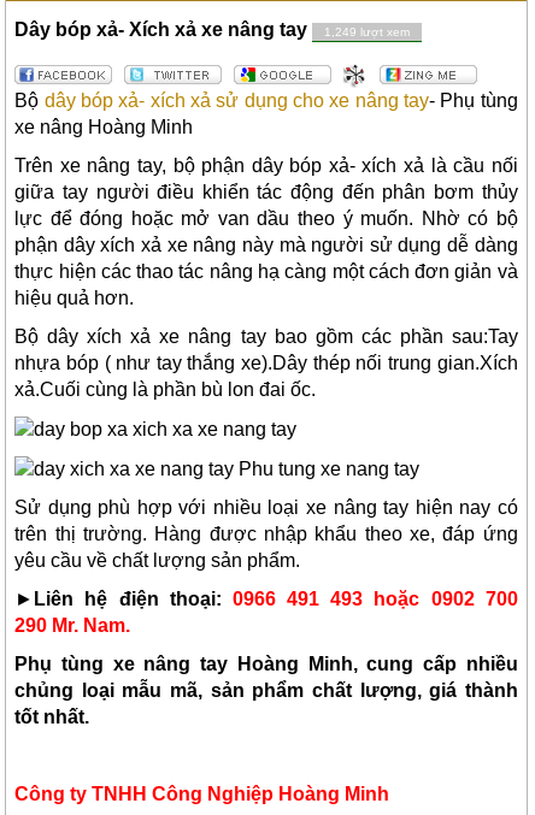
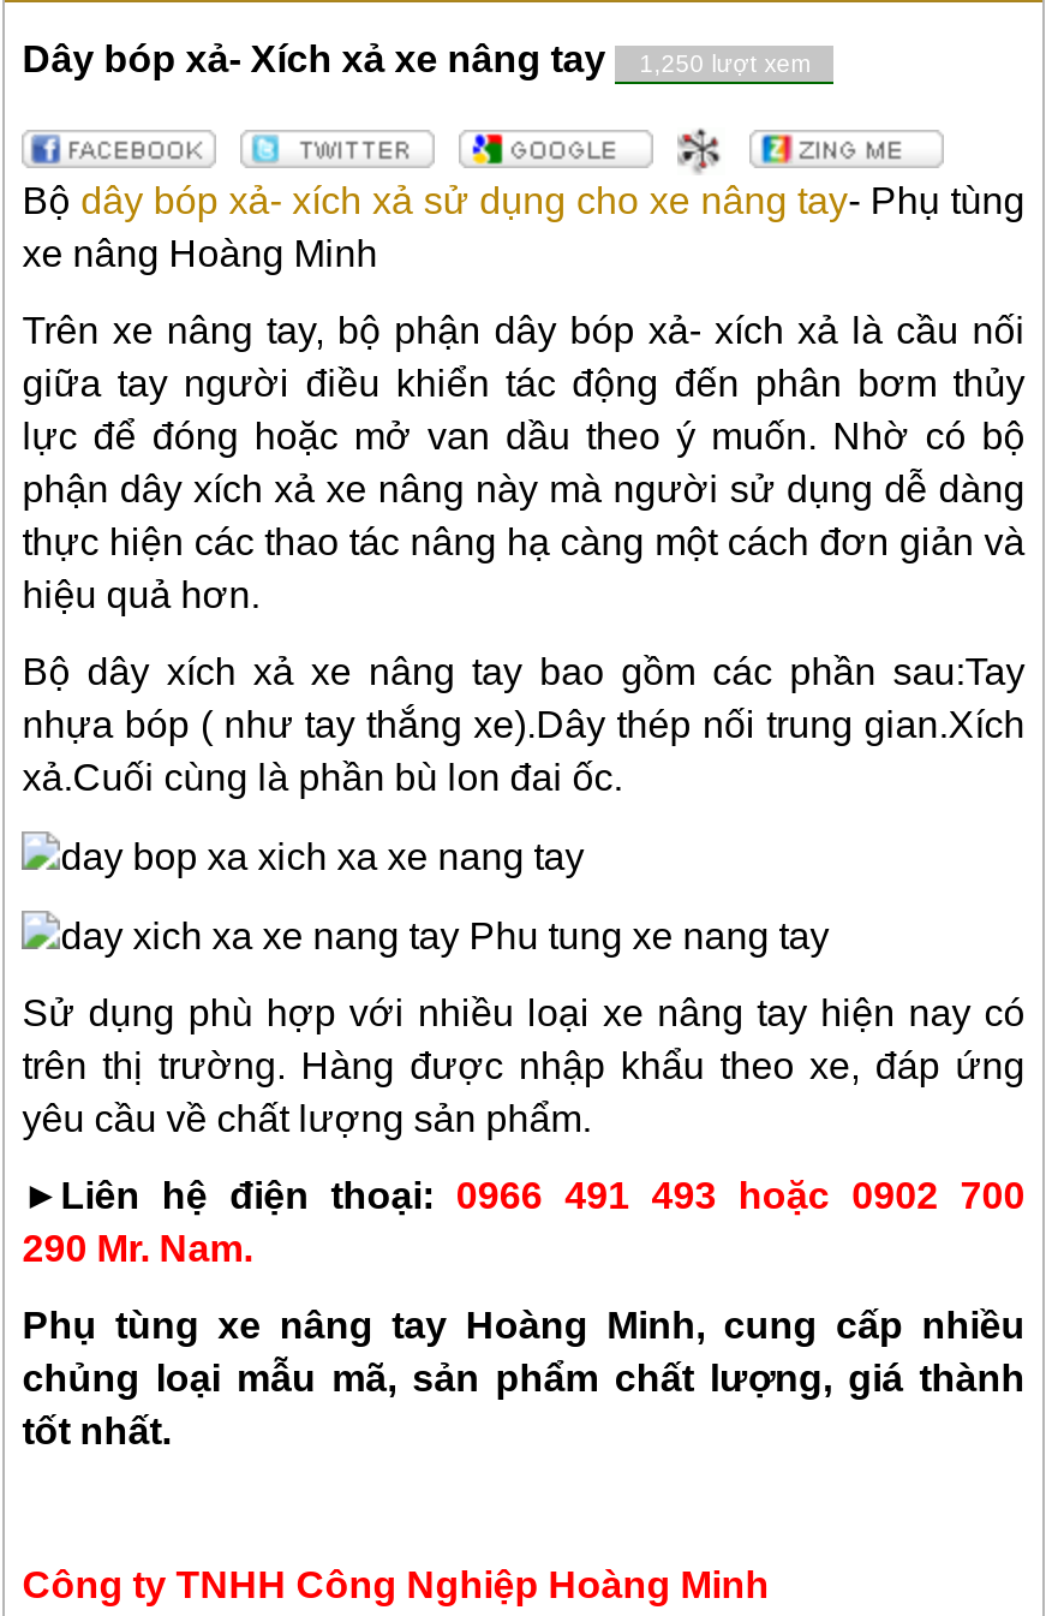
- Dây bóp xả- Xích xả xe nâng tay 1,249 lượt xem
+ Dây bóp xả- Xích xả xe nâng tay 1,250 lượt xem
